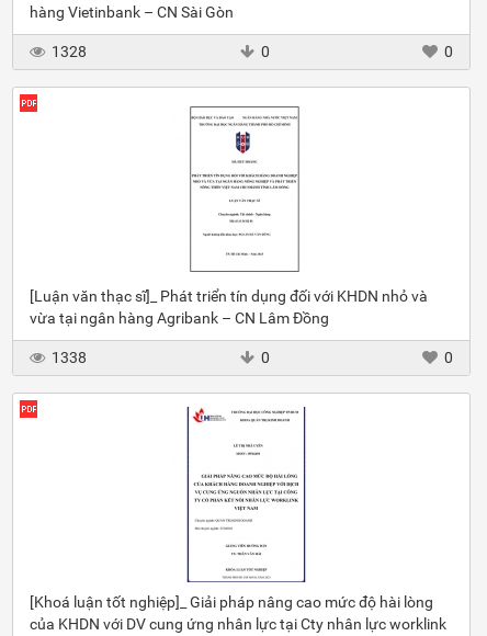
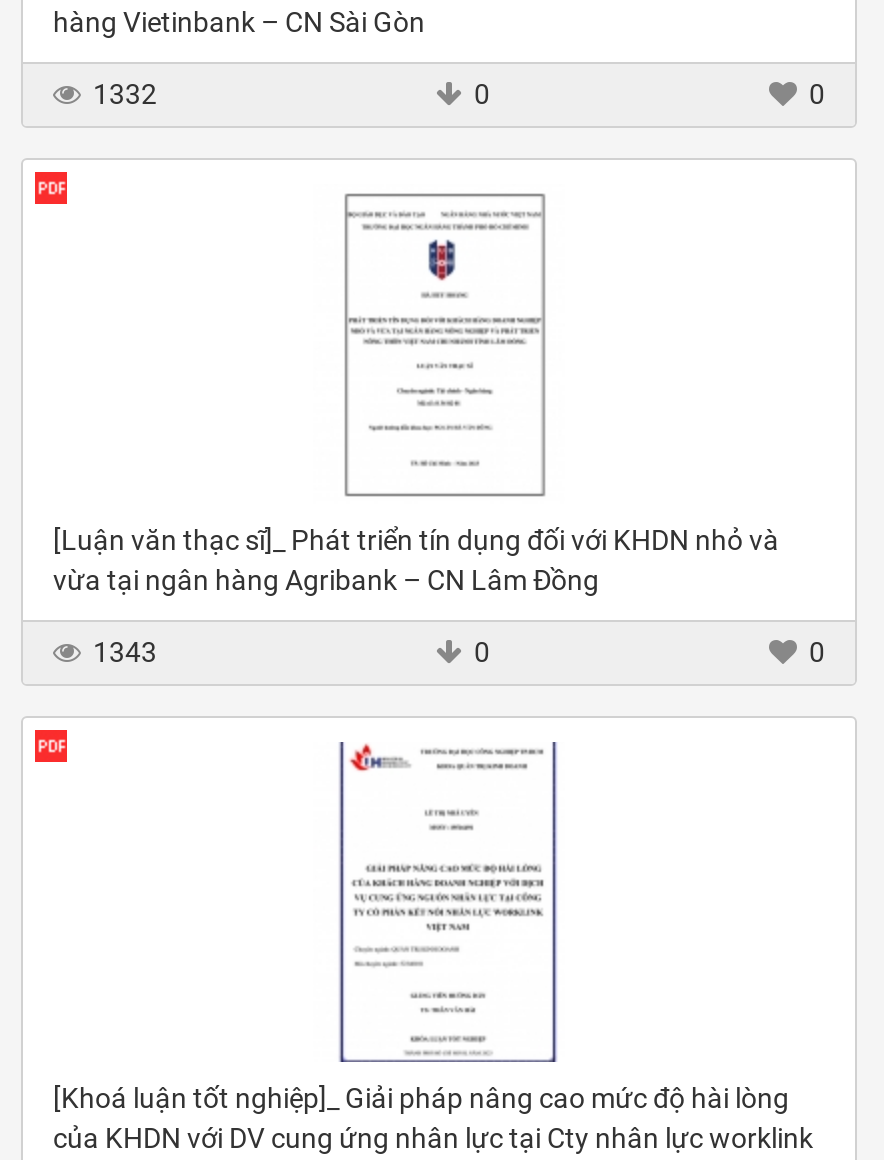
- 1328
+ 1332

- 1338
+ 1343
